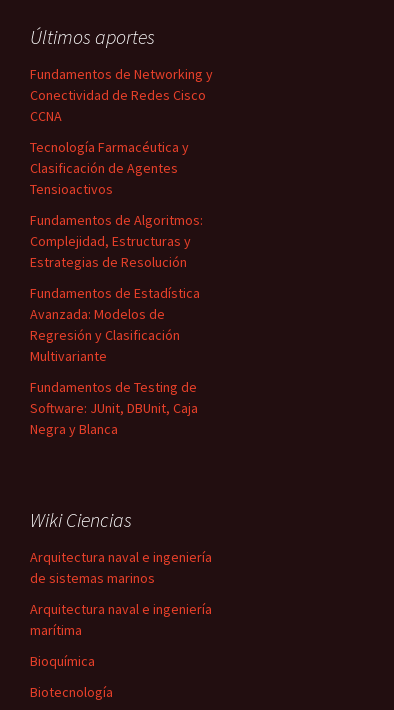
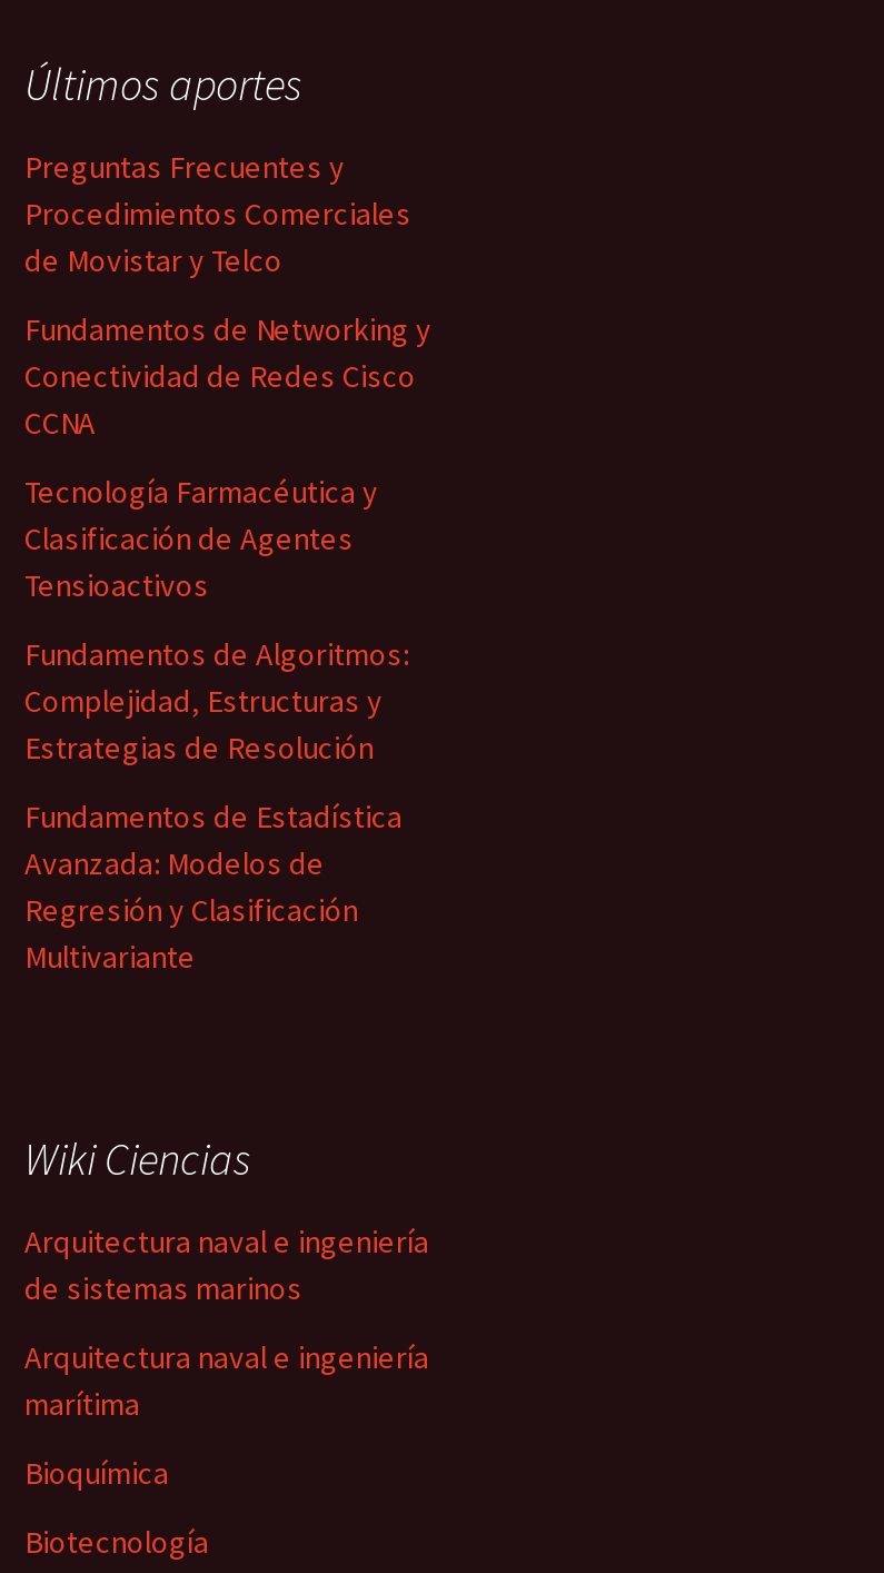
+ Preguntas Frecuentes y
+ Procedimientos Comerciales
+ de Movistar y Telco

moved down: Fundamentos de Networking y | Conectividad de Redes Cisco | CCNA | ... | Regresión y Clasificación | Multivariante

- Fundamentos de Testing de
- Software: JUnit, DBUnit, Caja
- Negra y Blanca
